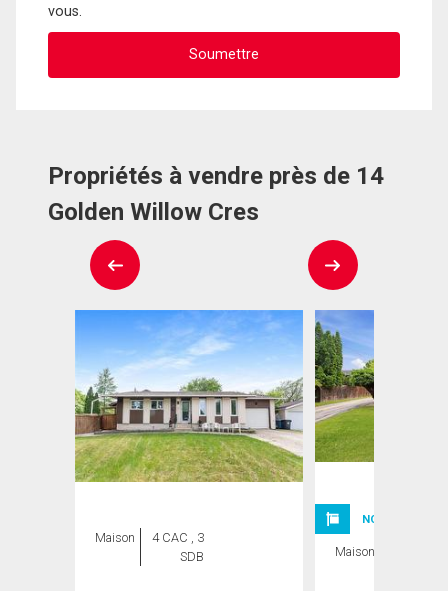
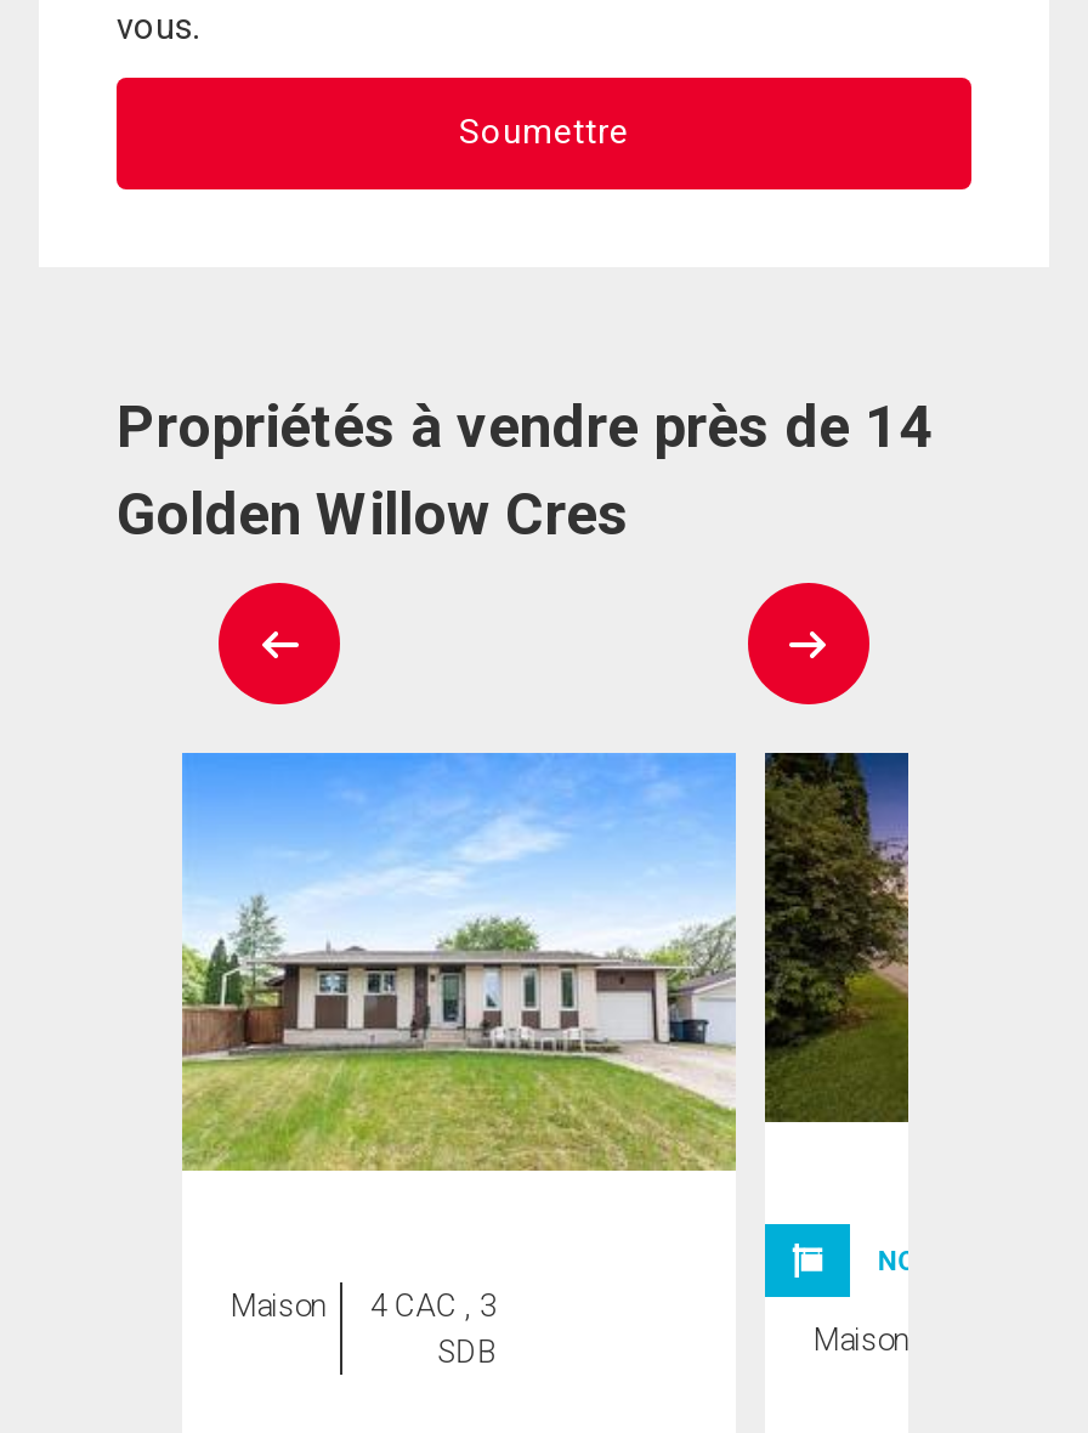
- [image]
+ [image]
